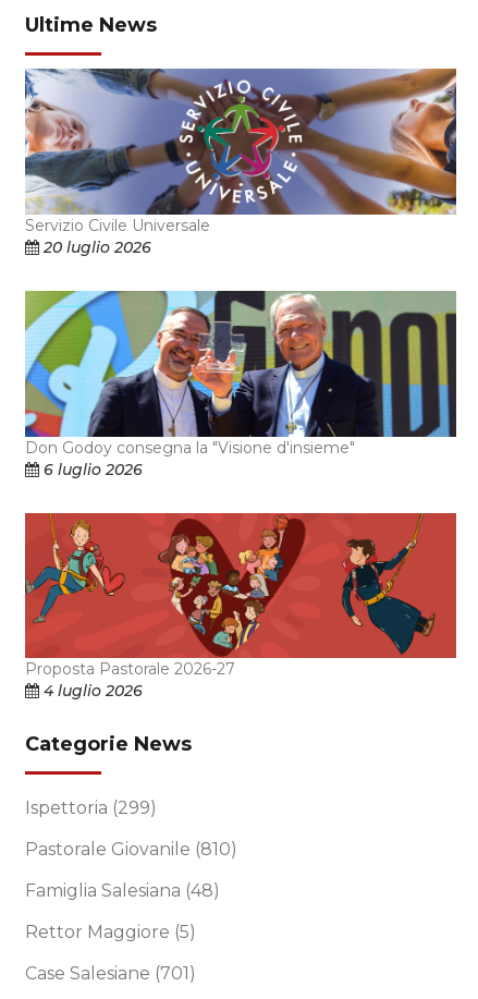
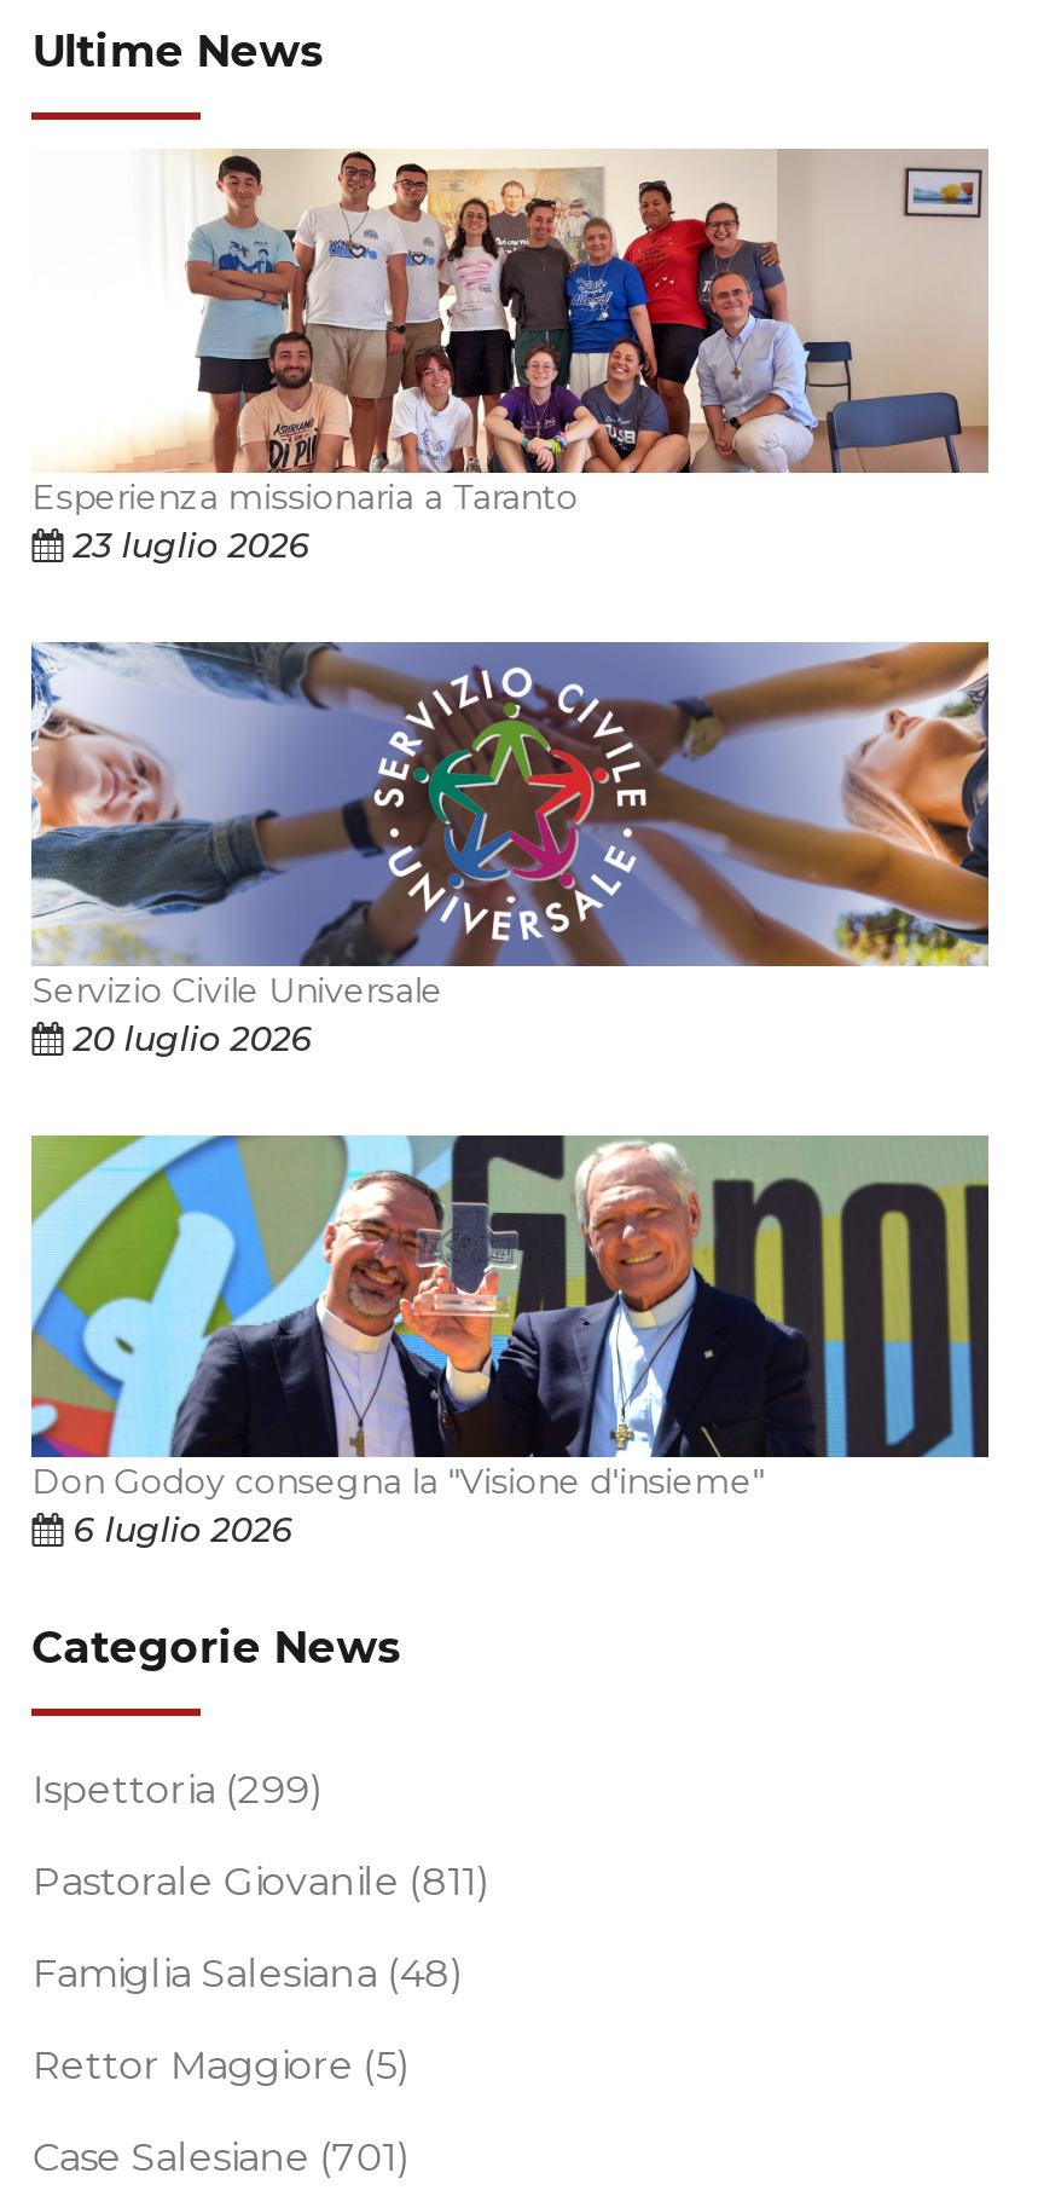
+ [image]
+ Esperienza missionaria a Taranto
+ 23 luglio 2026

moved down: [image] | Servizio Civile Universale | 20 luglio 2026 | Don Godoy consegna la "Visione d'insieme" | 6 luglio 2026

- [image]
- Proposta Pastorale 2026-27
- 4 luglio 2026

- Pastorale Giovanile (810)
+ Pastorale Giovanile (811)
